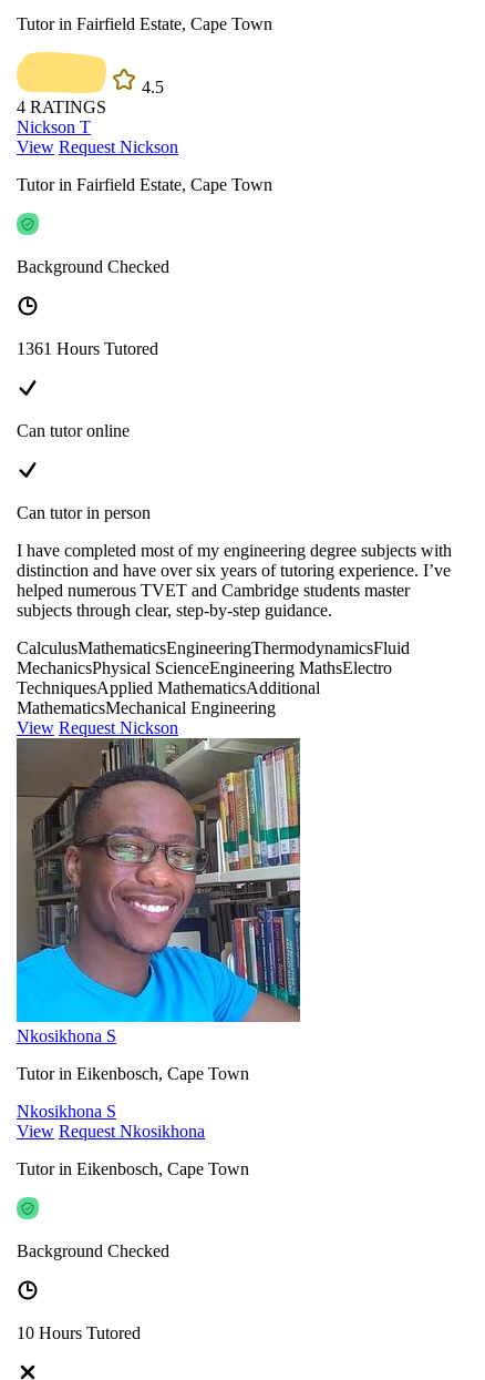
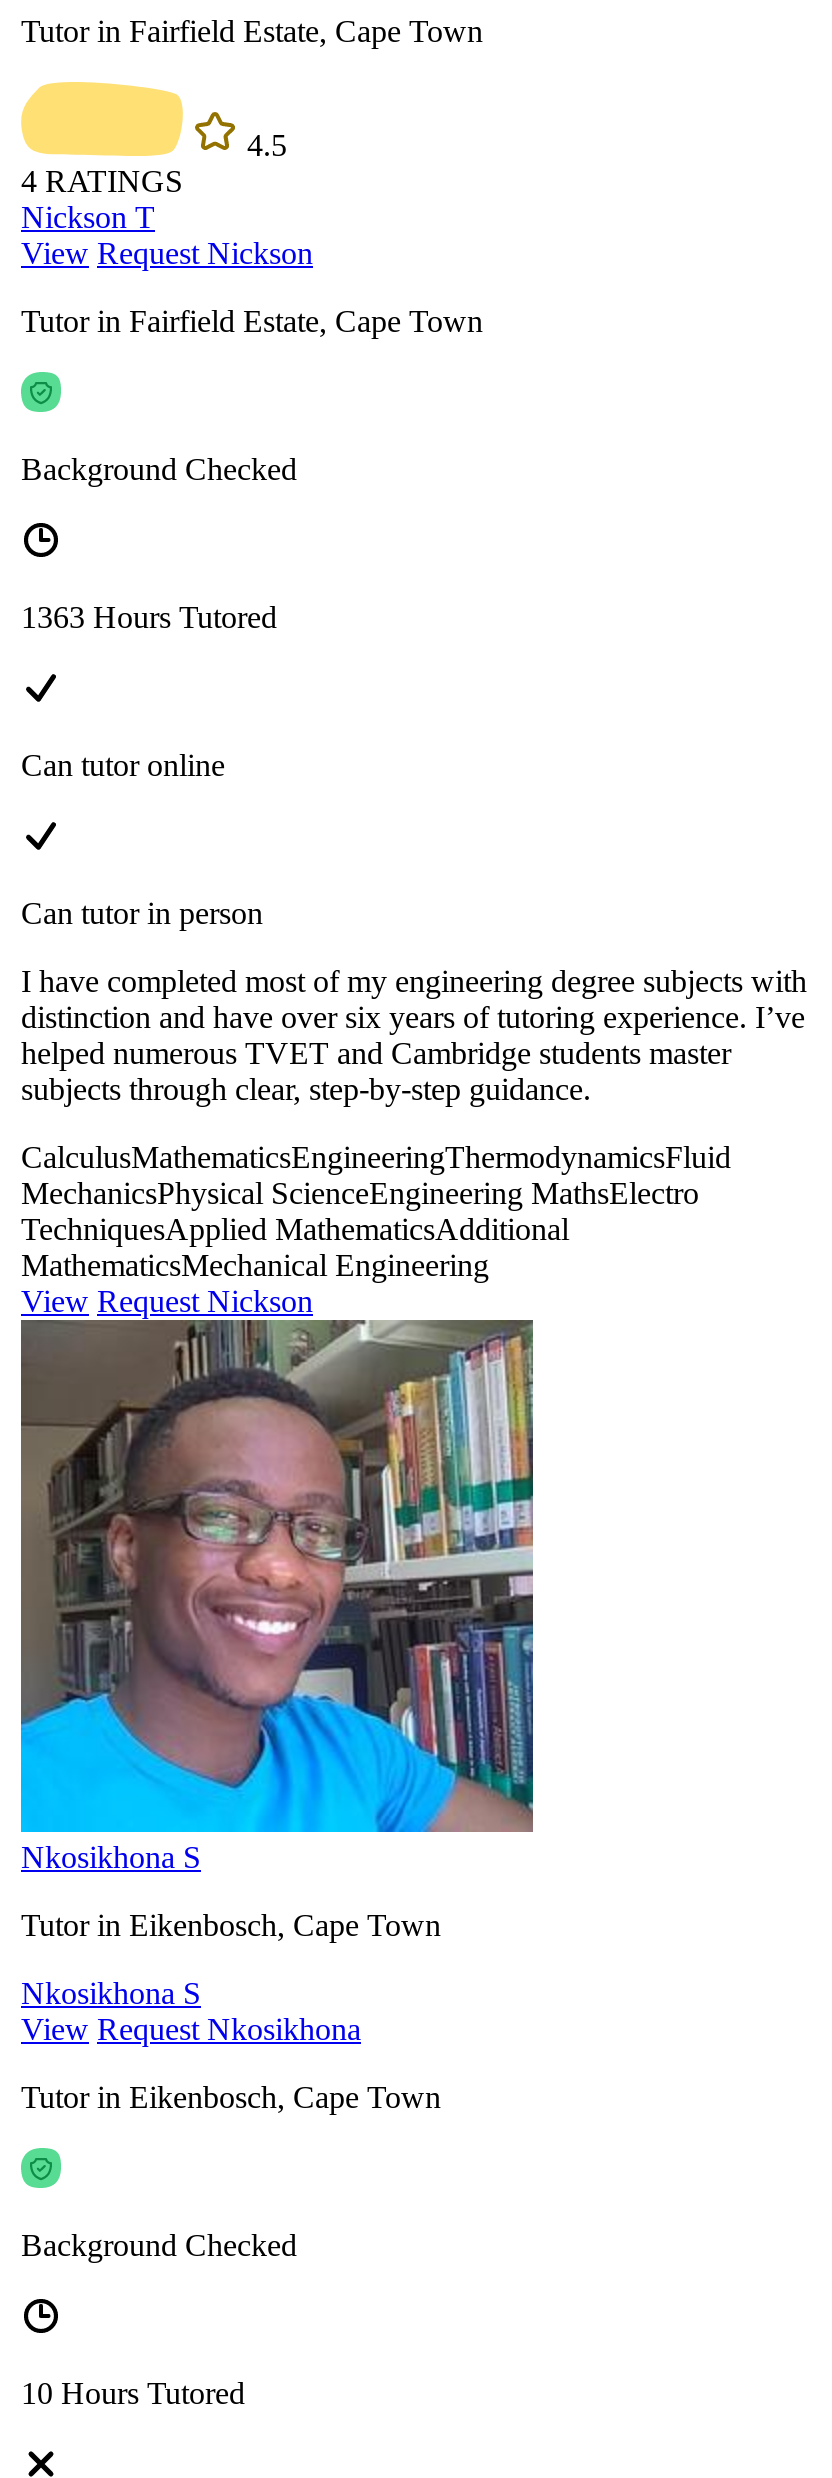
- 1361 Hours Tutored
+ 1363 Hours Tutored
